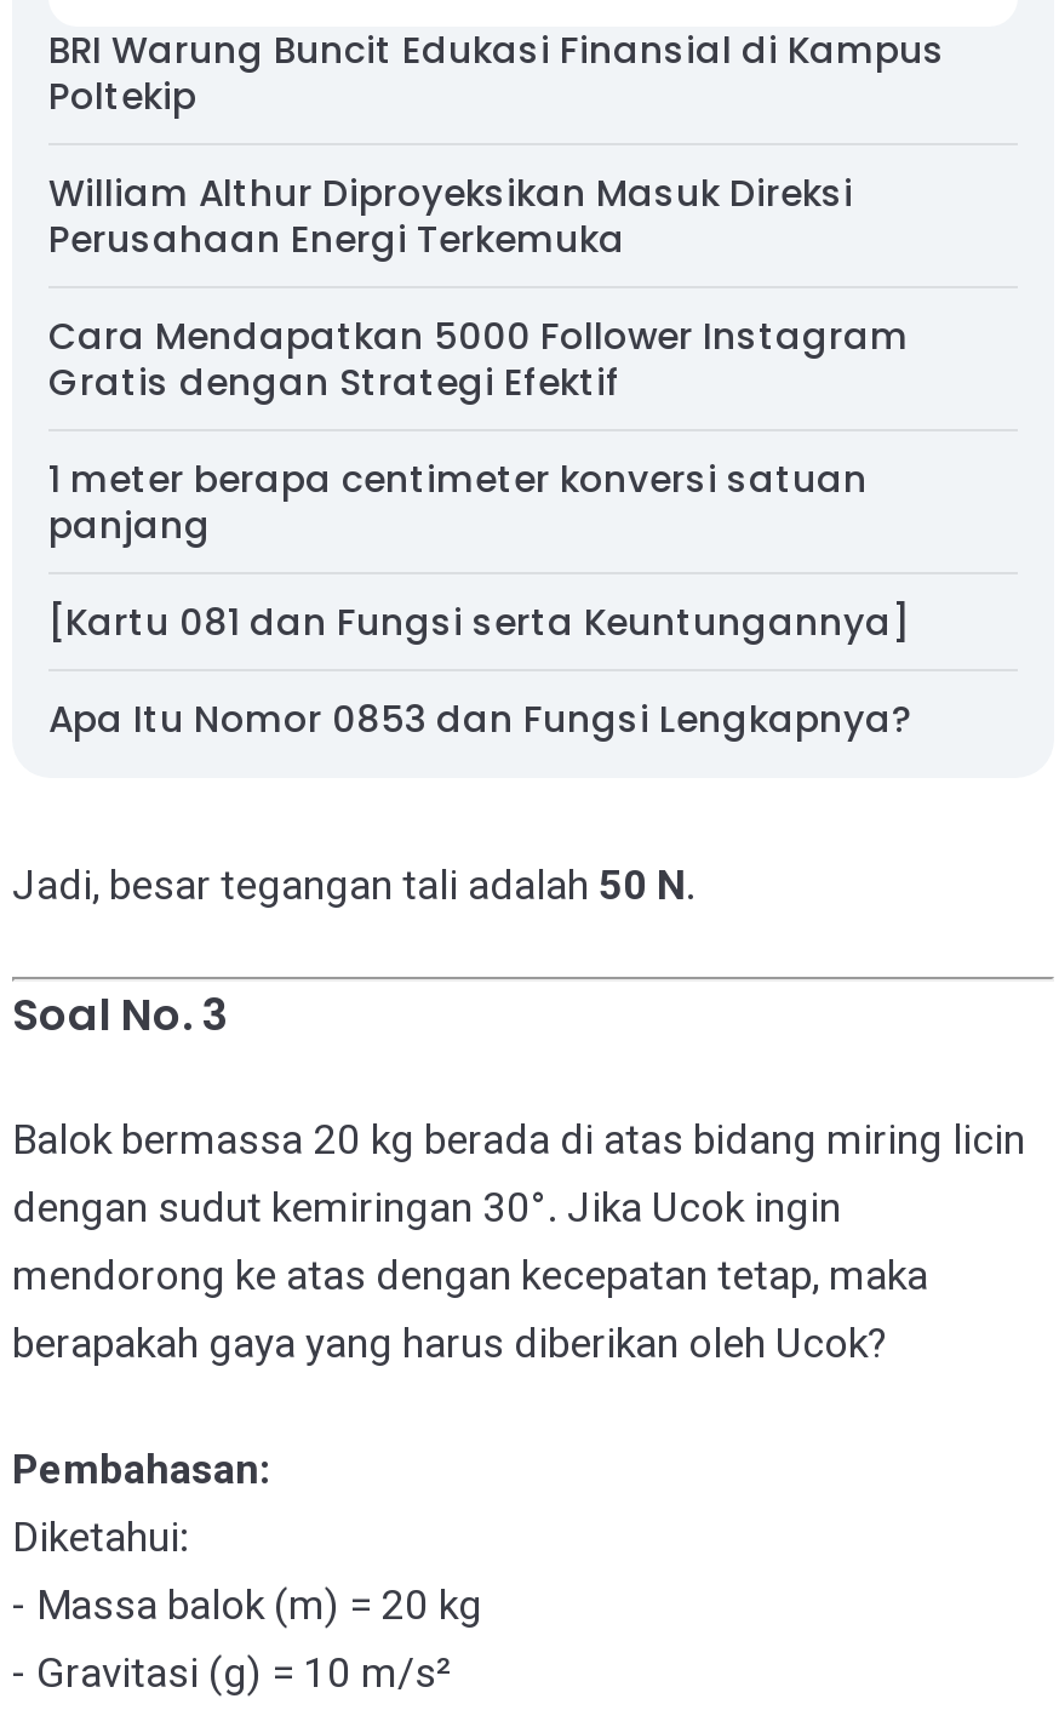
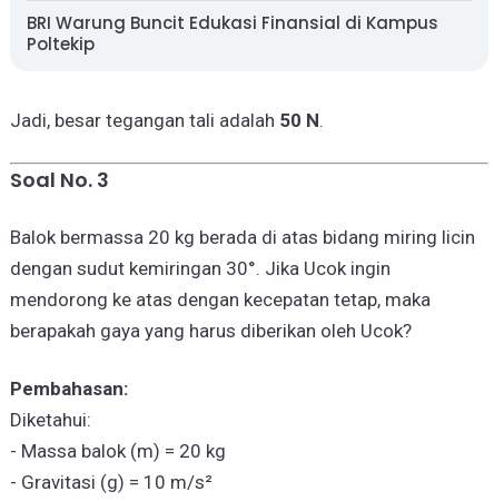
- William Althur Diproyeksikan Masuk Direksi
- Perusahaan Energi Terkemuka
- Cara Mendapatkan 5000 Follower Instagram
- Gratis dengan Strategi Efektif
- 1 meter berapa centimeter konversi satuan
- panjang
- [Kartu 081 dan Fungsi serta Keuntungannya]
- Apa Itu Nomor 0853 dan Fungsi Lengkapnya?
